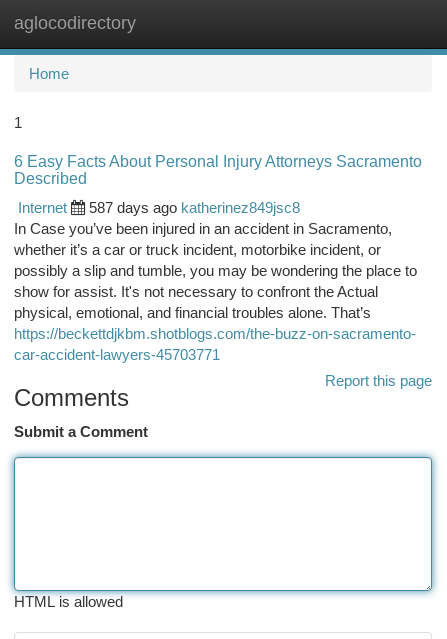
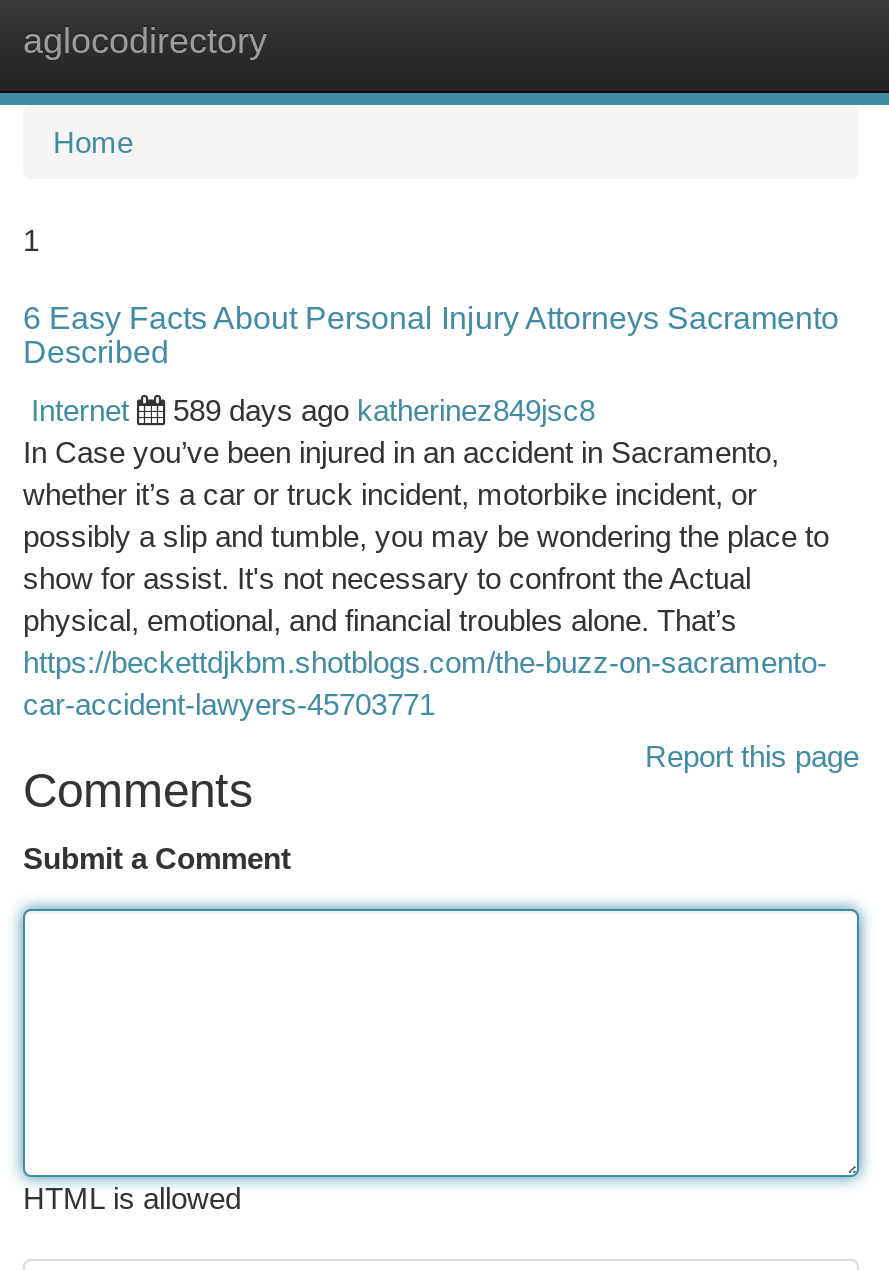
- 587 days ago katherinez849jsc8
+ 589 days ago katherinez849jsc8
